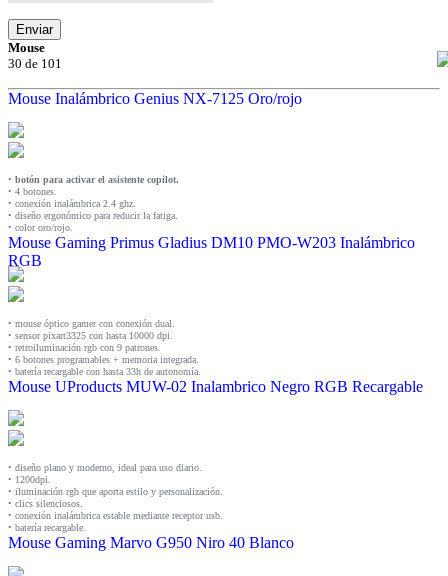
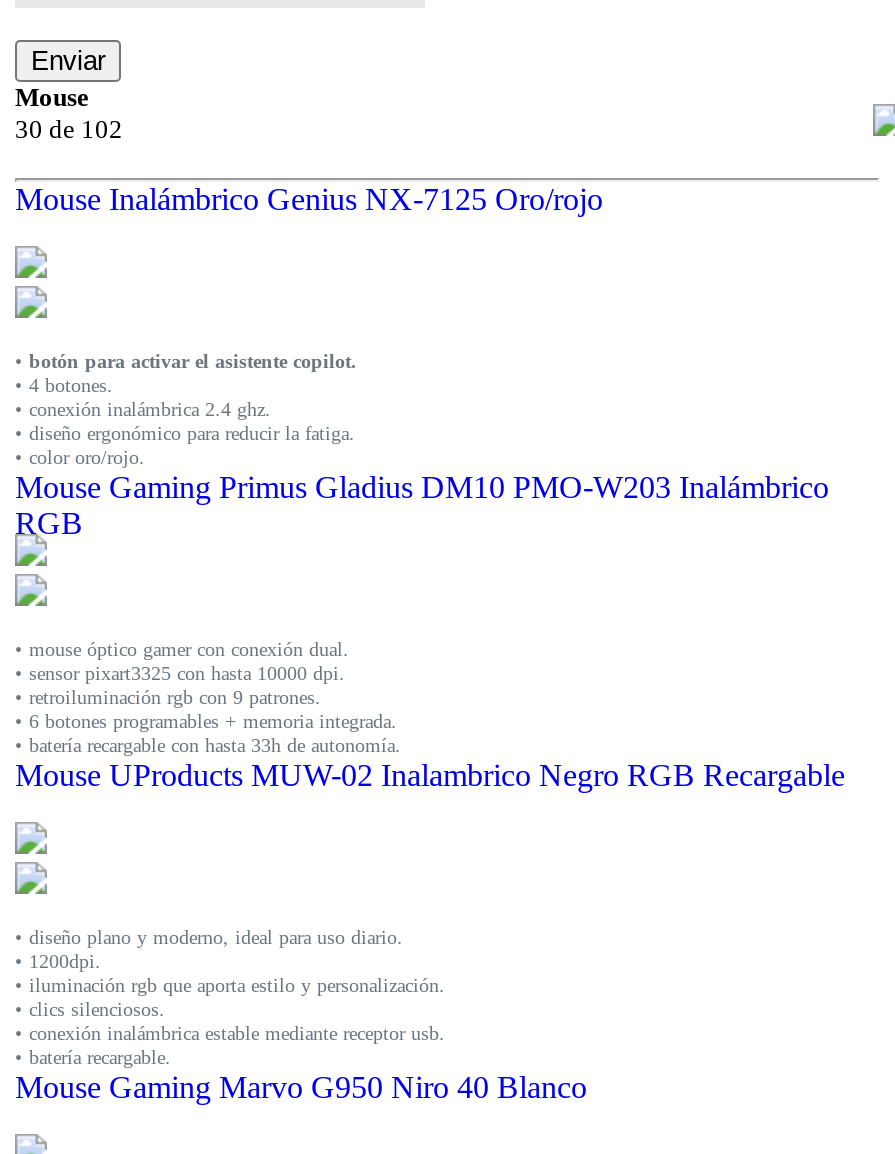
- 30 de 101
+ 30 de 102
